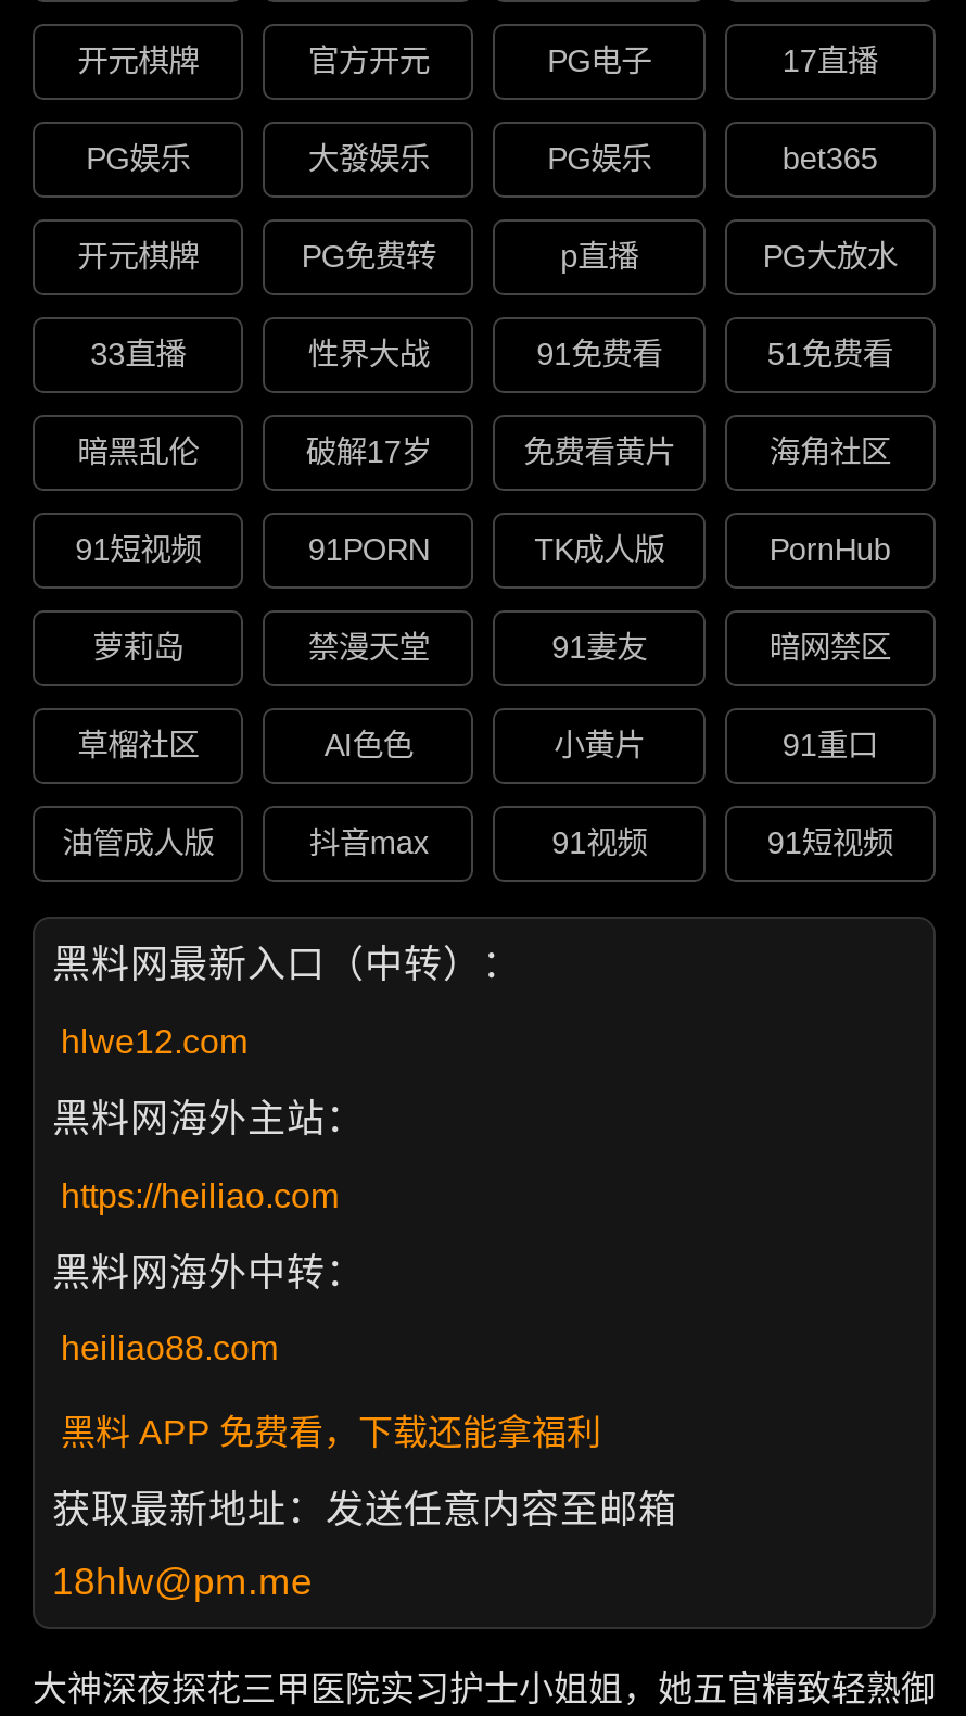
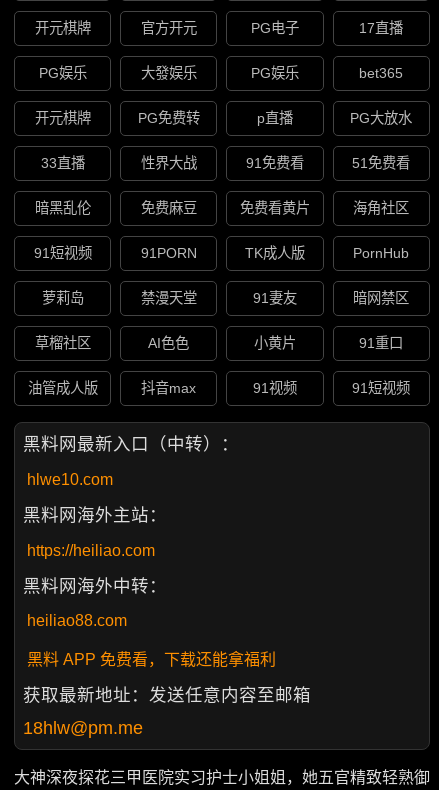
- 破解17岁
+ 免费麻豆

- hlwe12.com
+ hlwe10.com
